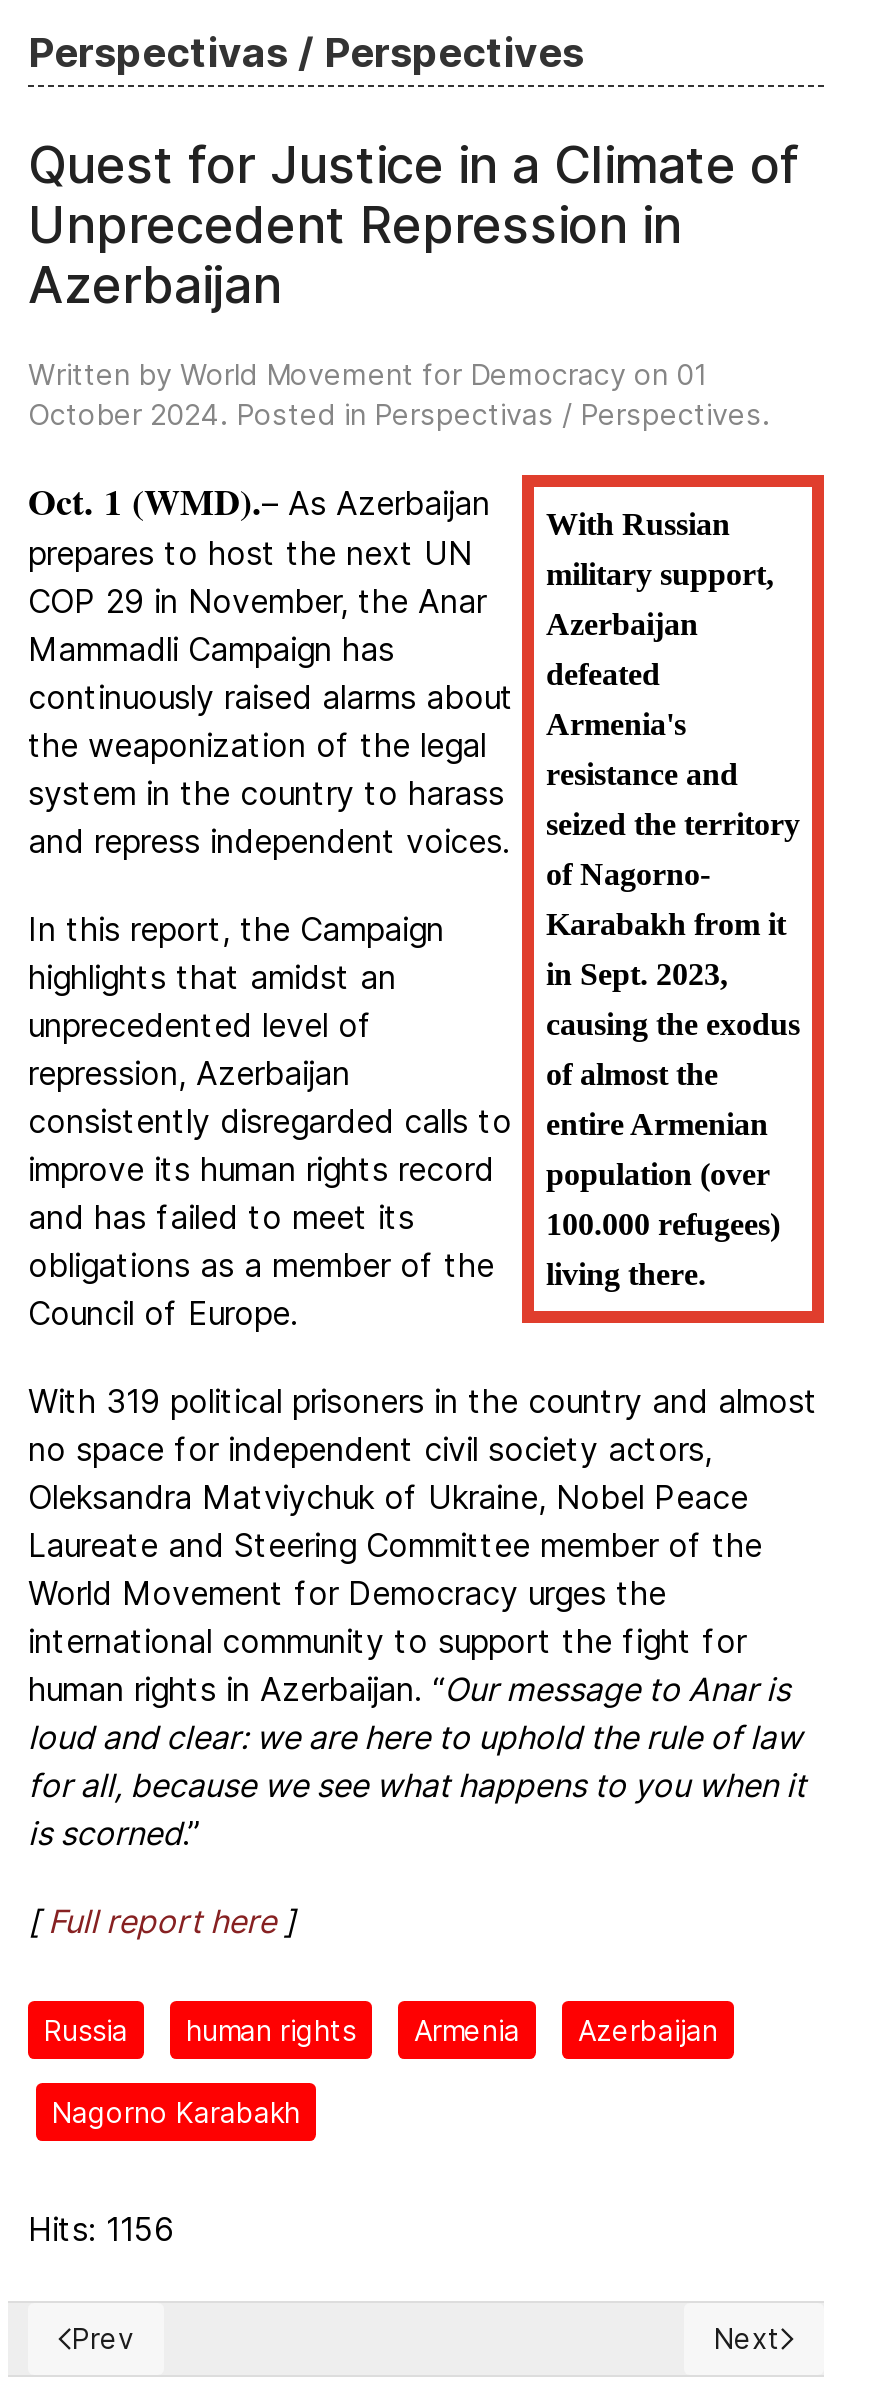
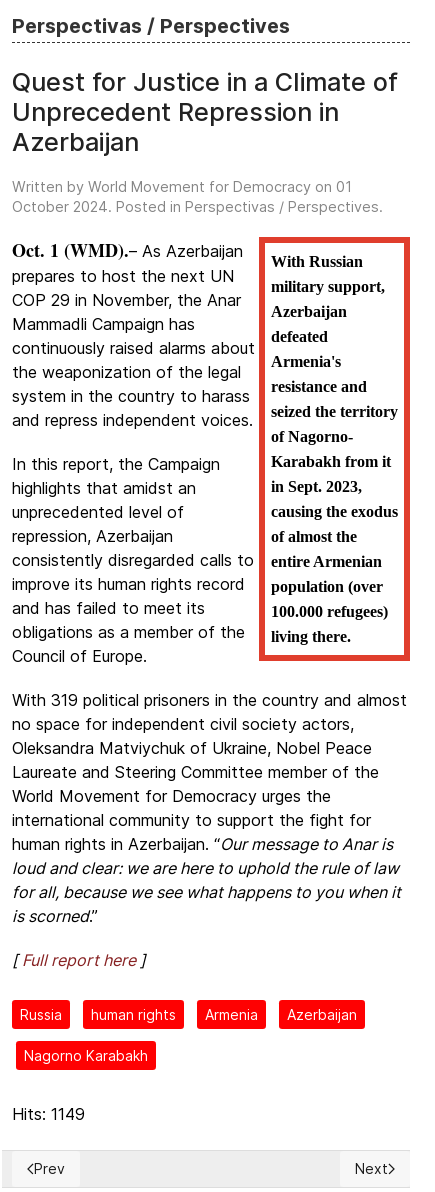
- Hits: 1156
+ Hits: 1149
